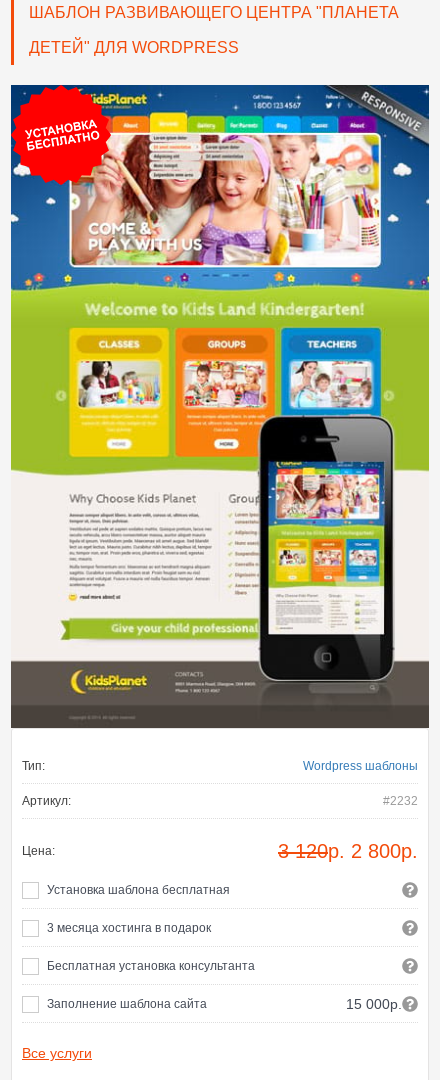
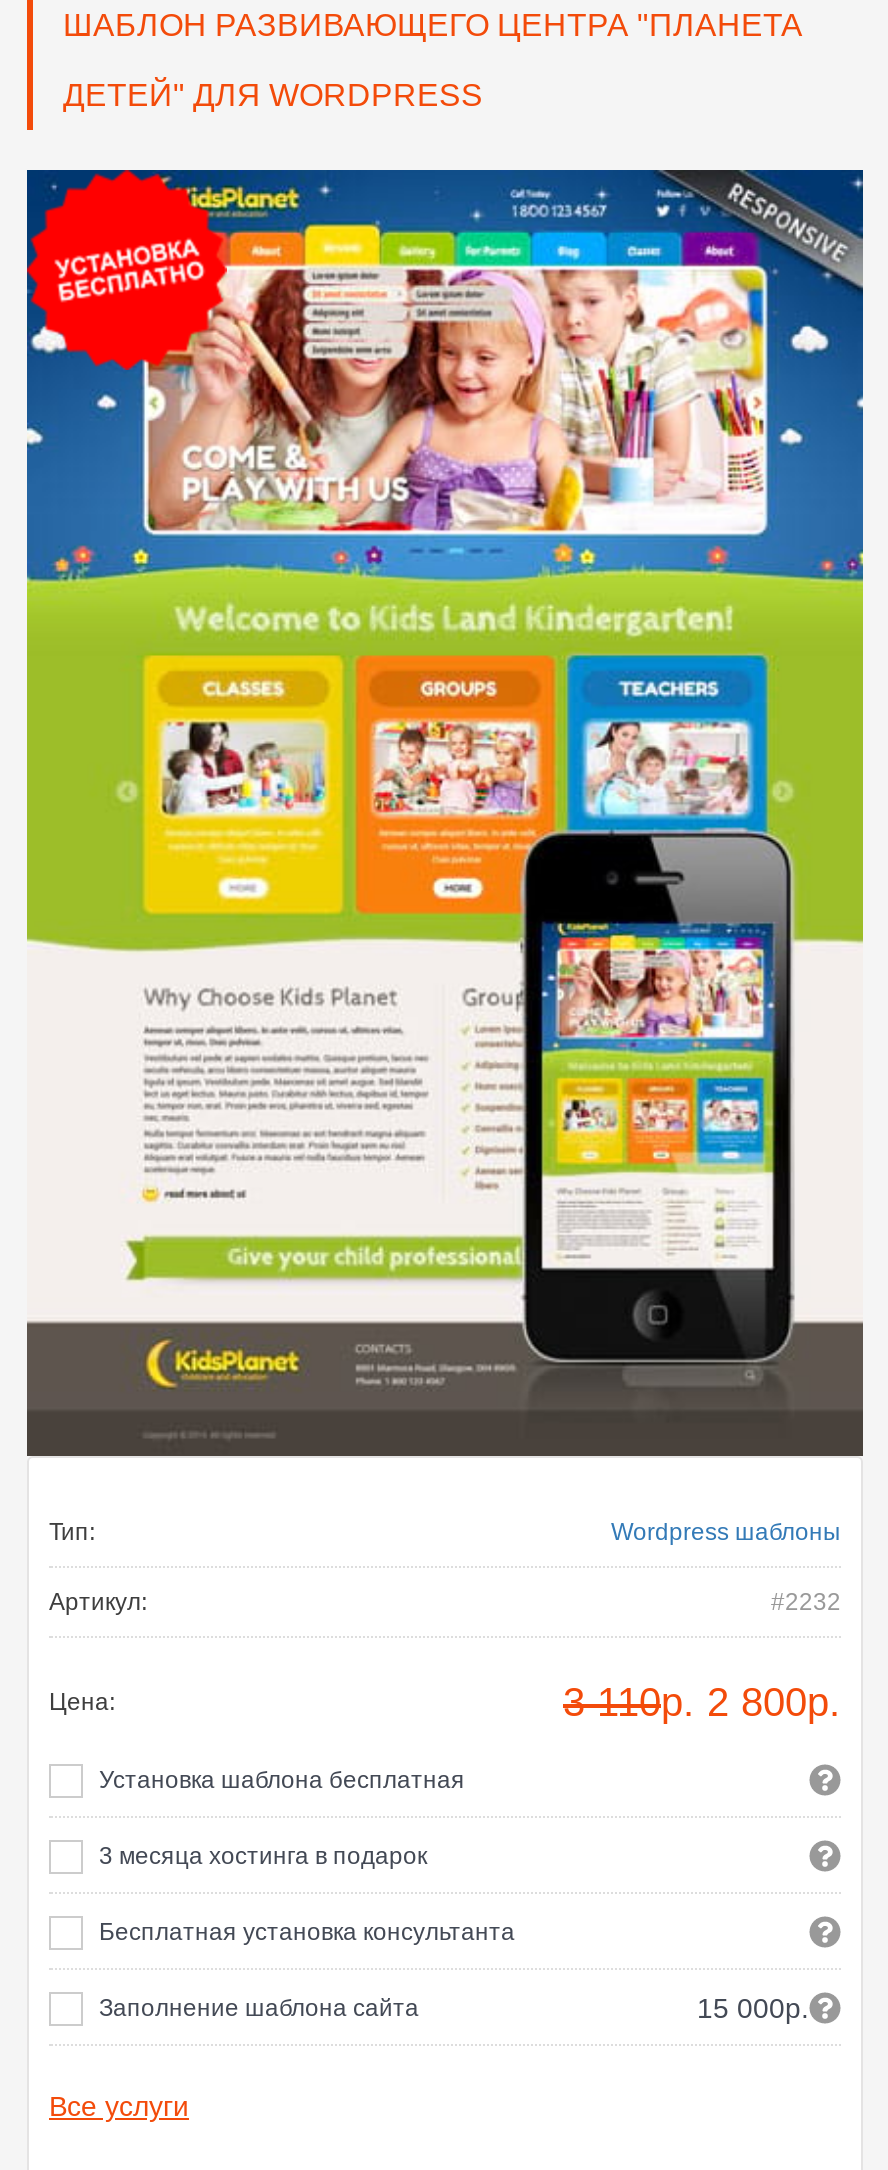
- 3 120р. 2 800р.
+ 3 110р. 2 800р.
